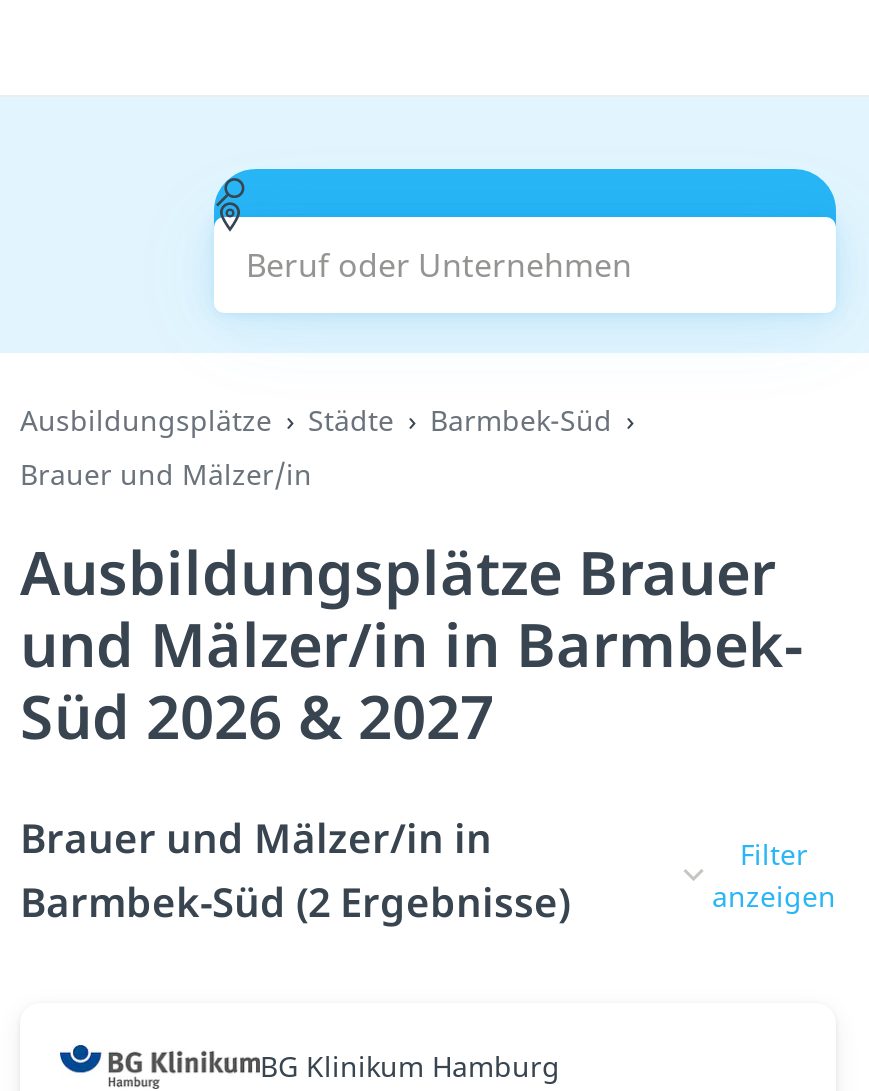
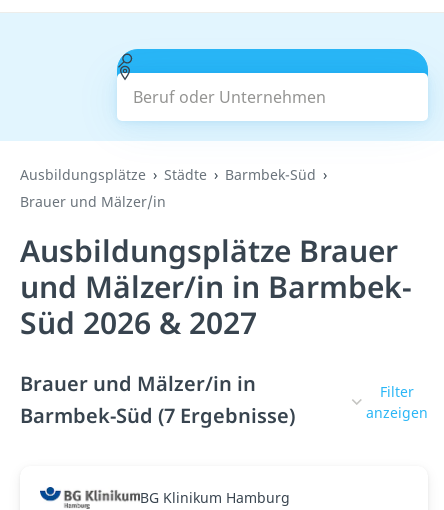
- Barmbek-Süd (2 Ergebnisse)
+ Barmbek-Süd (7 Ergebnisse)
